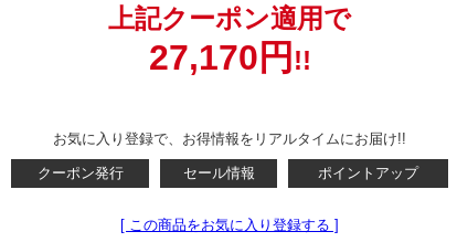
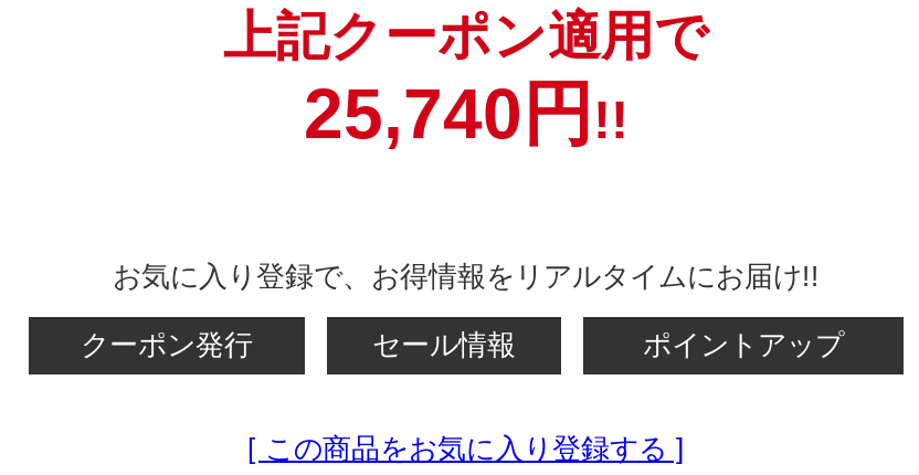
- 27,170円!!
+ 25,740円!!
